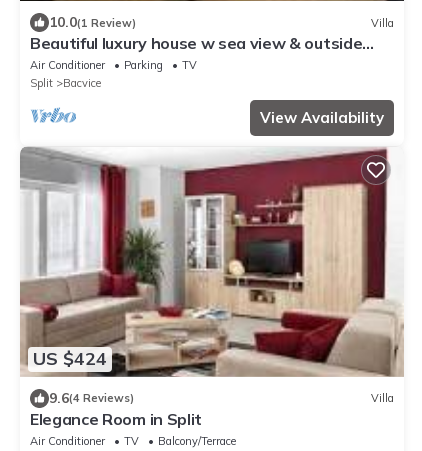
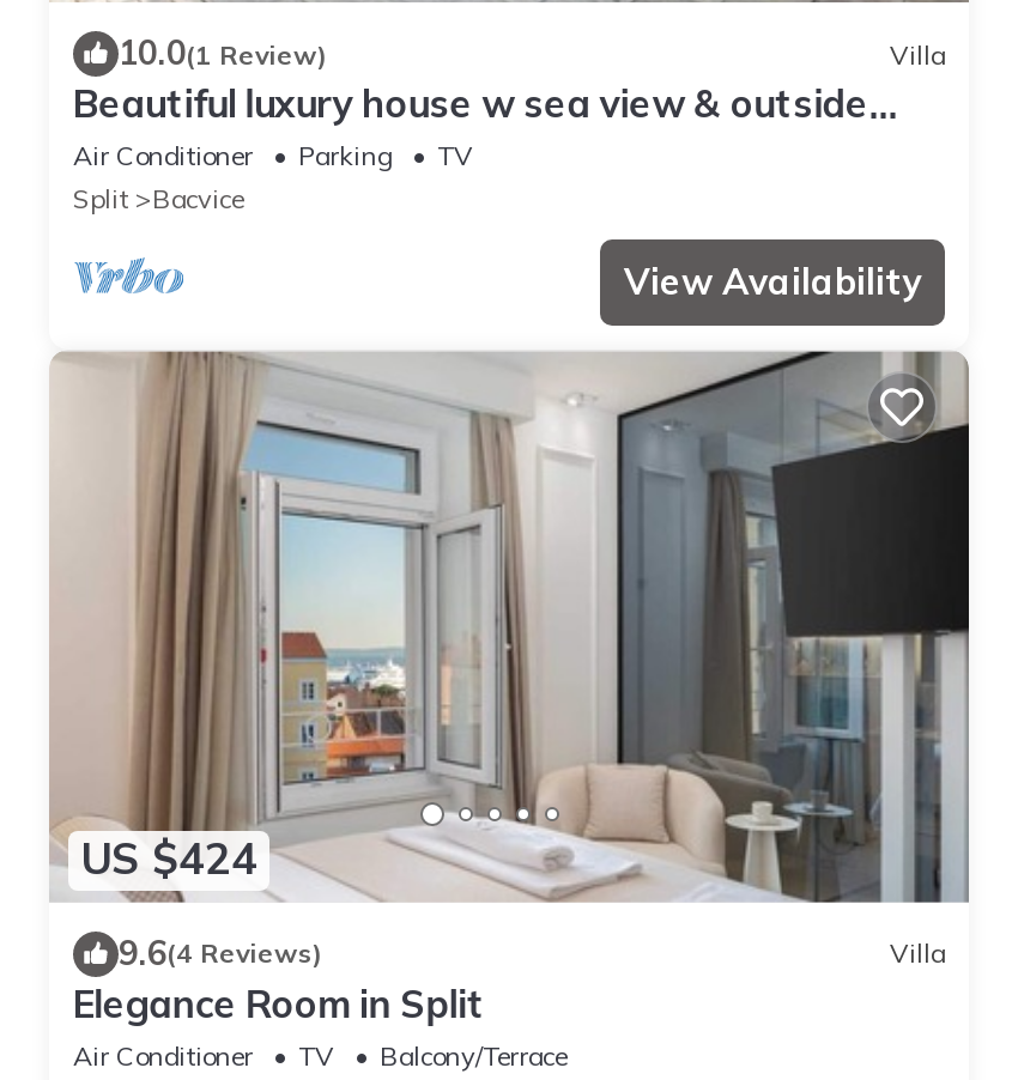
- [image]
+ [image]
